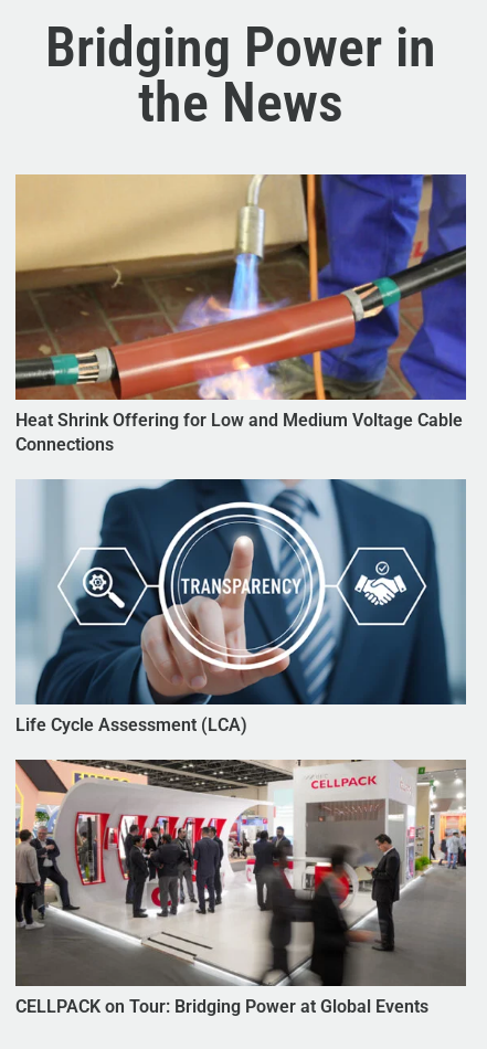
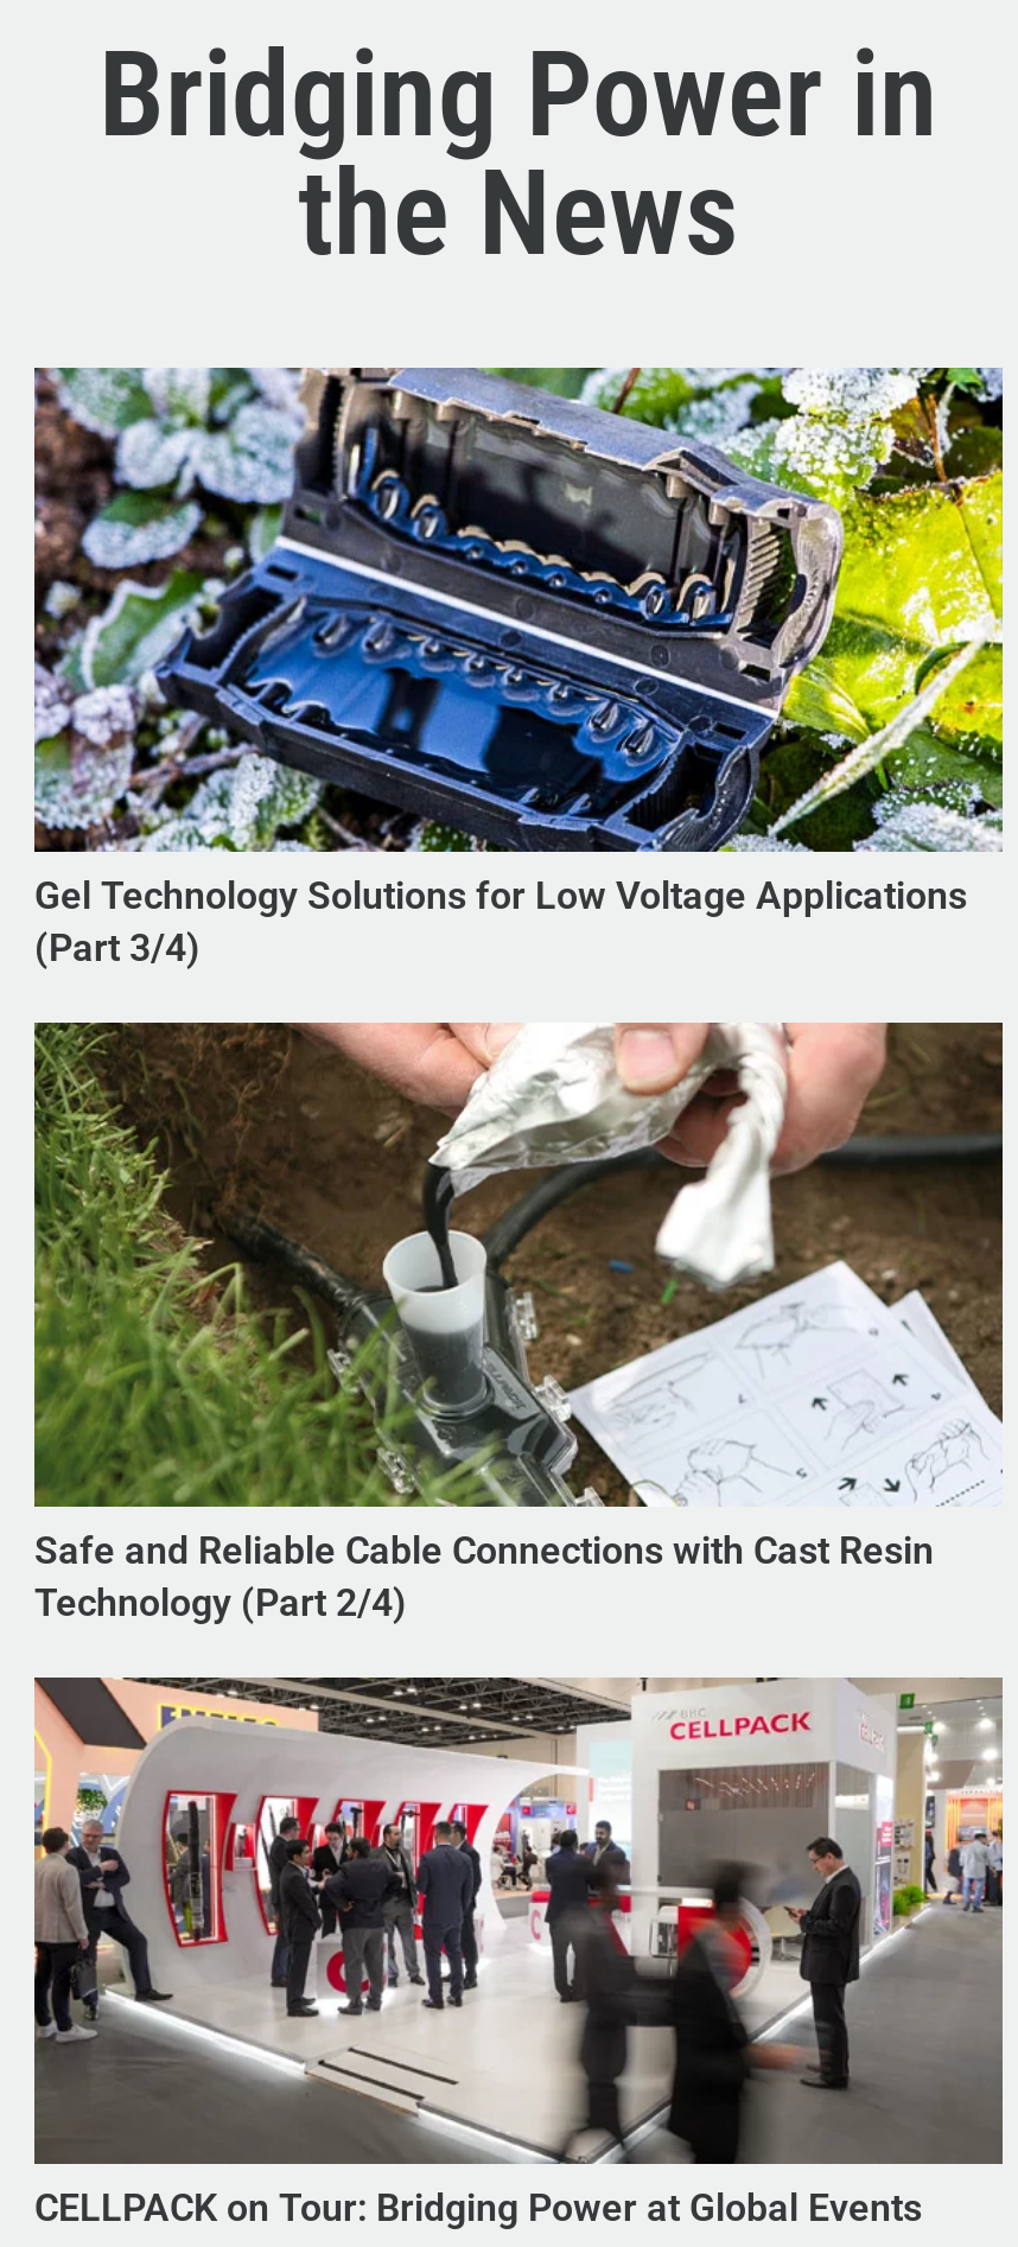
- [image]
- Heat Shrink Offering for Low and Medium Voltage Cable
- Connections
+ [image]
+ Gel Technology Solutions for Low Voltage Applications
+ (Part 3/4)

- [image]
- Life Cycle Assessment (LCA)
+ [image]
+ Safe and Reliable Cable Connections with Cast Resin
+ Technology (Part 2/4)
